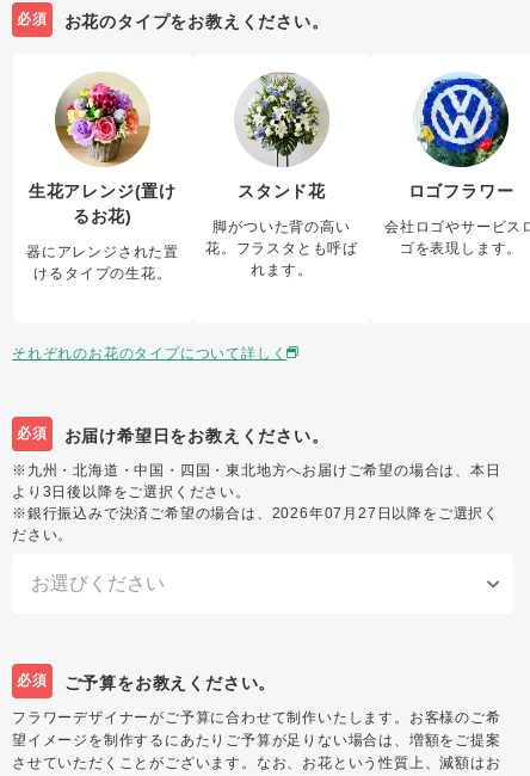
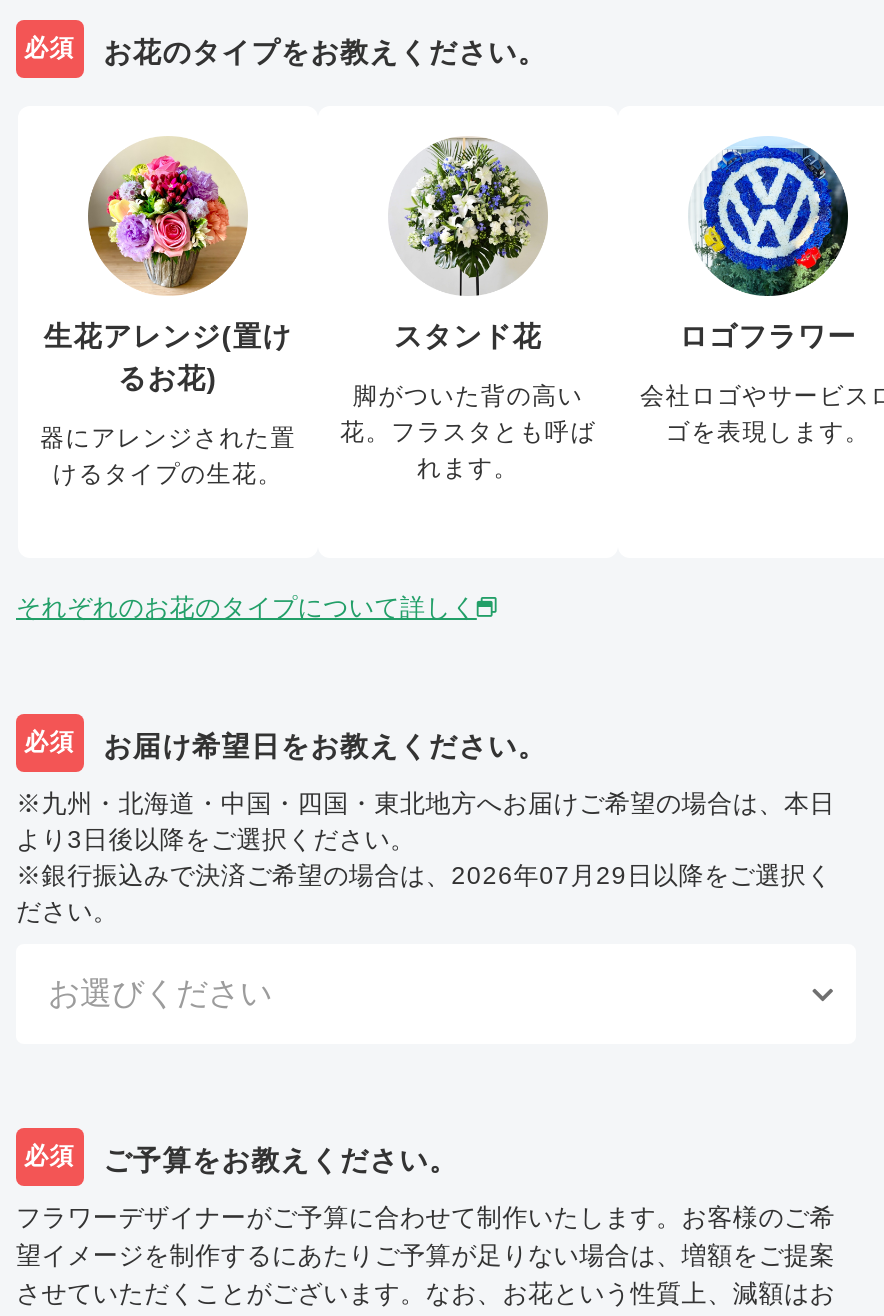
- ※銀行振込みで決済ご希望の場合は、2026年07月27日以降をご選択く
+ ※銀行振込みで決済ご希望の場合は、2026年07月29日以降をご選択く
